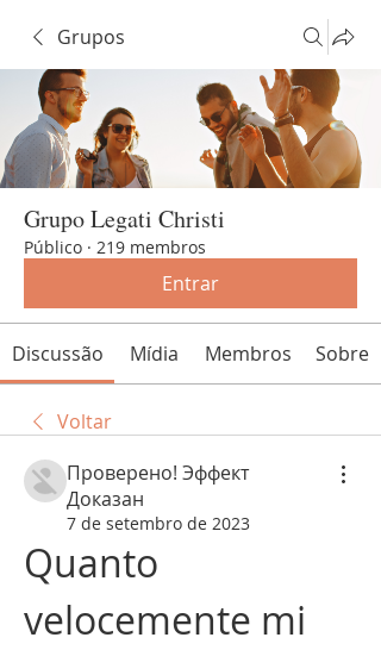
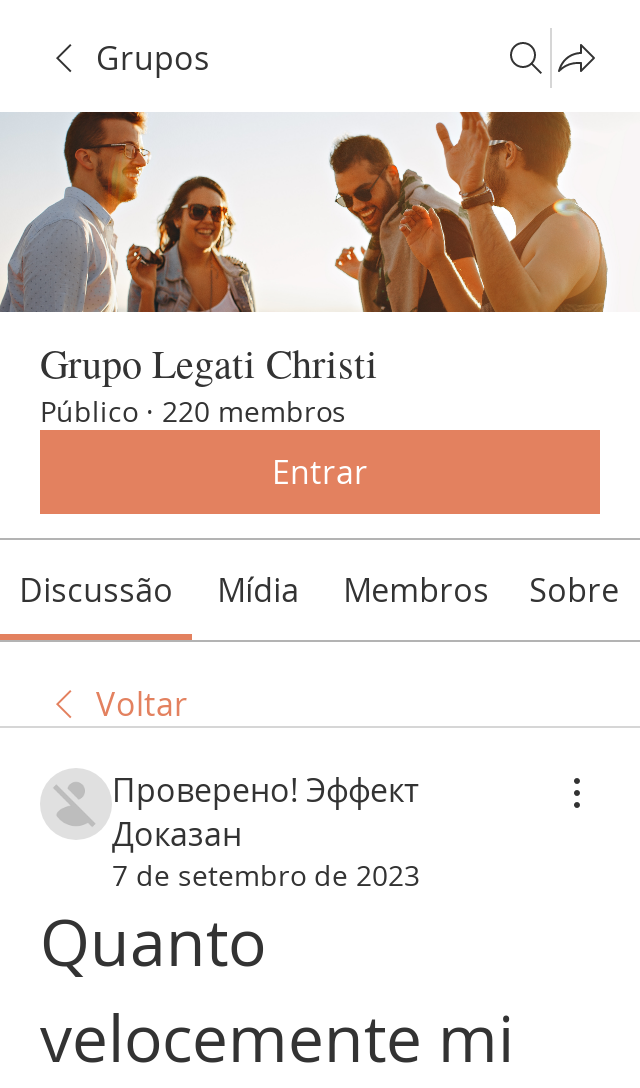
- Público · 219 membros
+ Público · 220 membros
